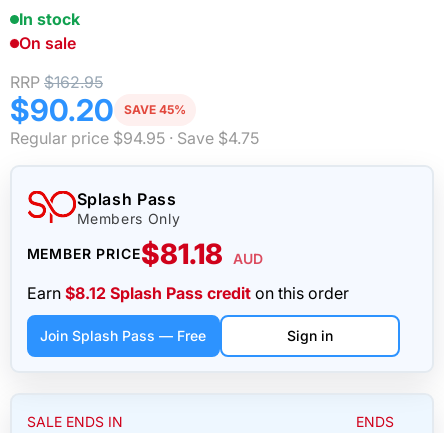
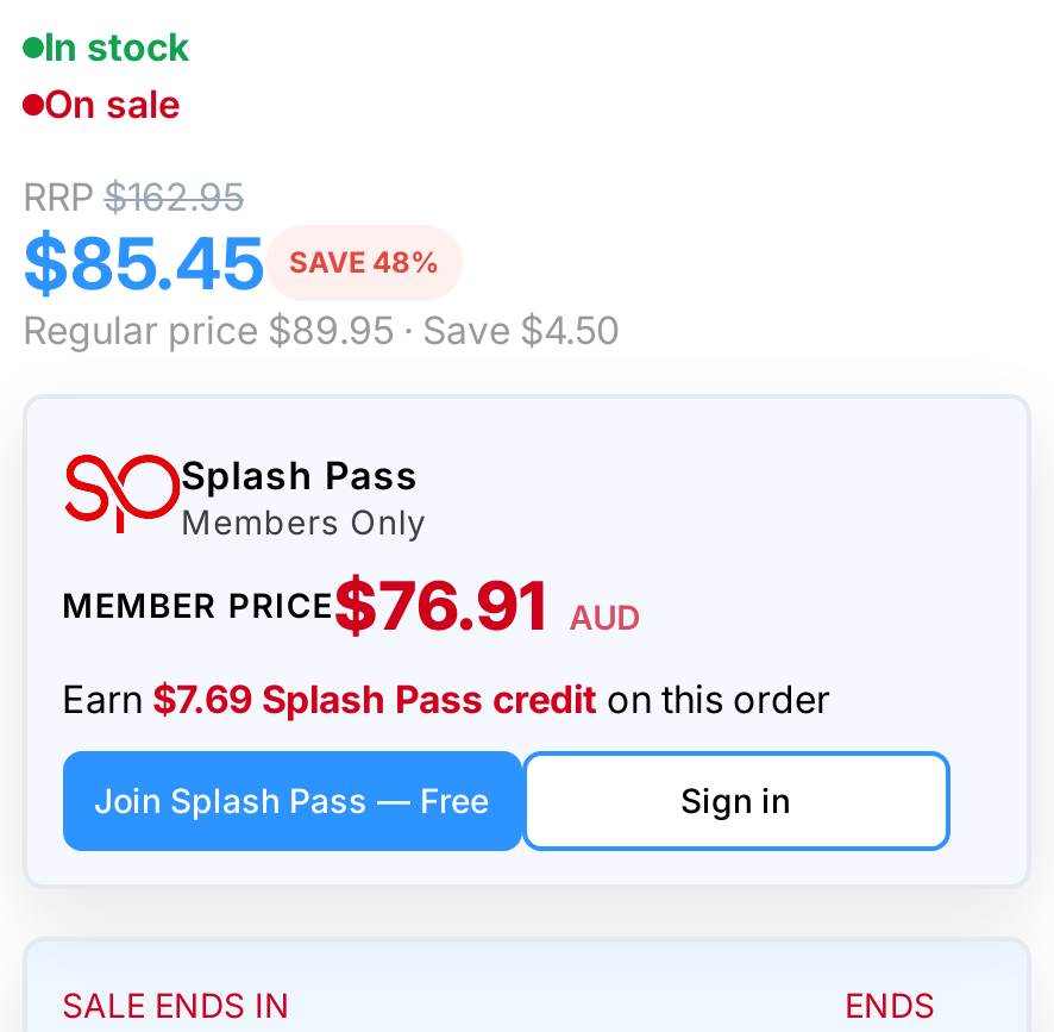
- $90.20
+ $85.45

- SAVE 45%
+ SAVE 48%

- Regular price $94.95 · Save $4.75
+ Regular price $89.95 · Save $4.50

- MEMBER PRICE$81.18 AUD
+ MEMBER PRICE$76.91 AUD

- Earn $8.12 Splash Pass credit on this order
+ Earn $7.69 Splash Pass credit on this order
